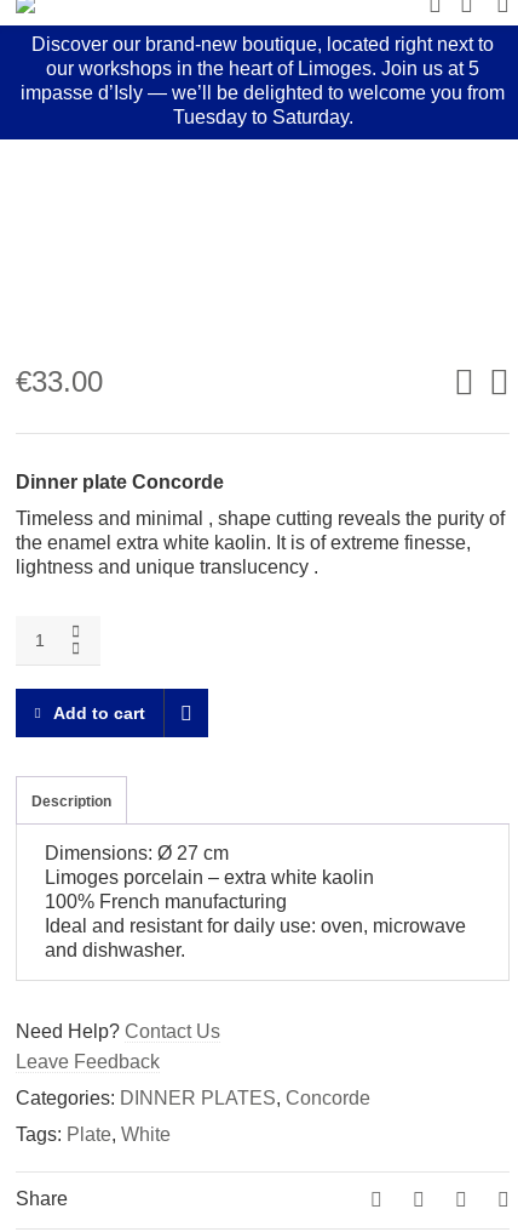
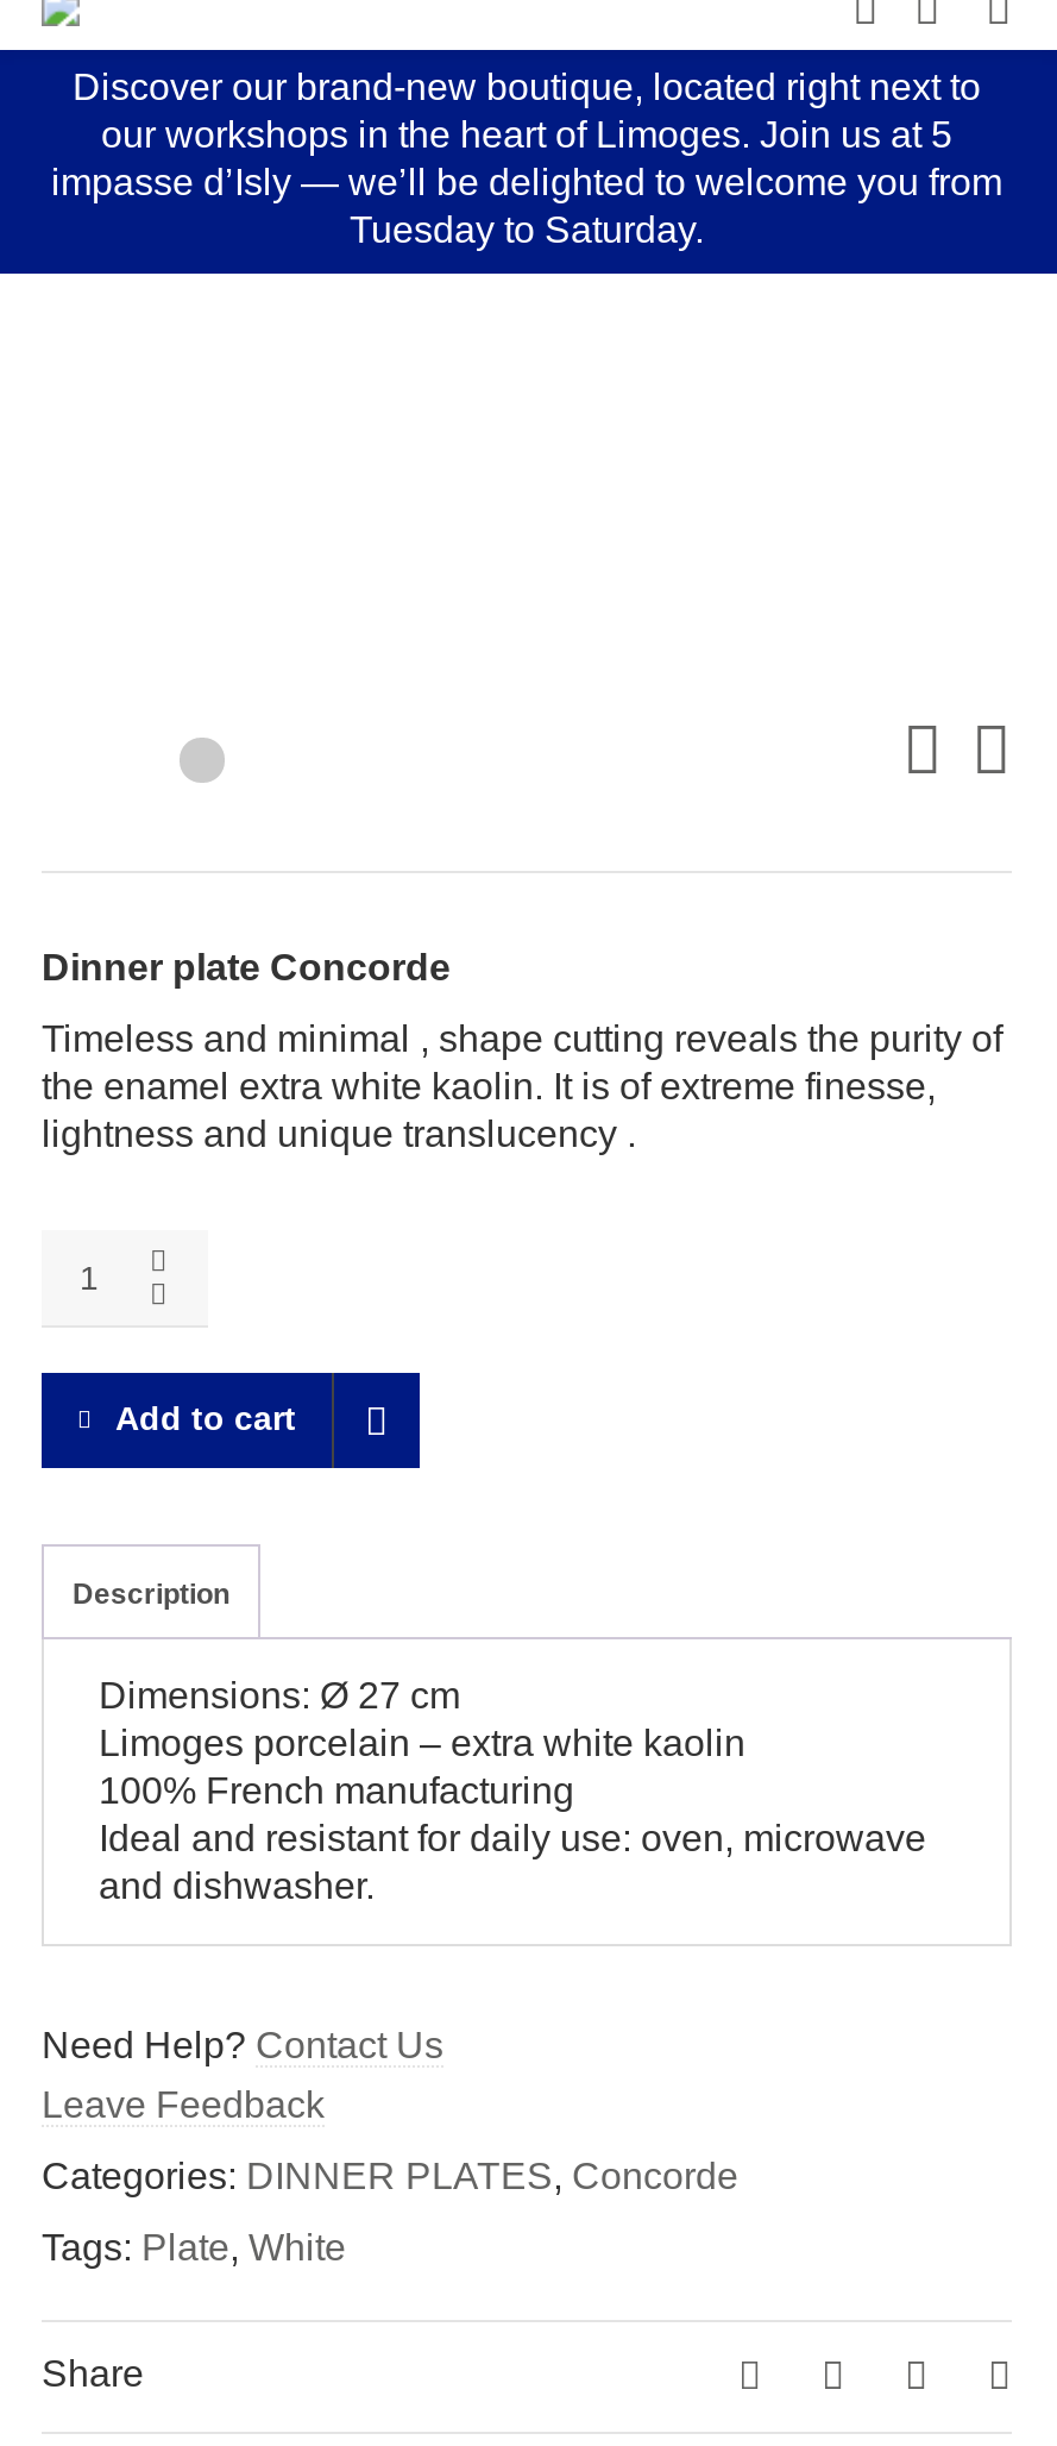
- €33.00
